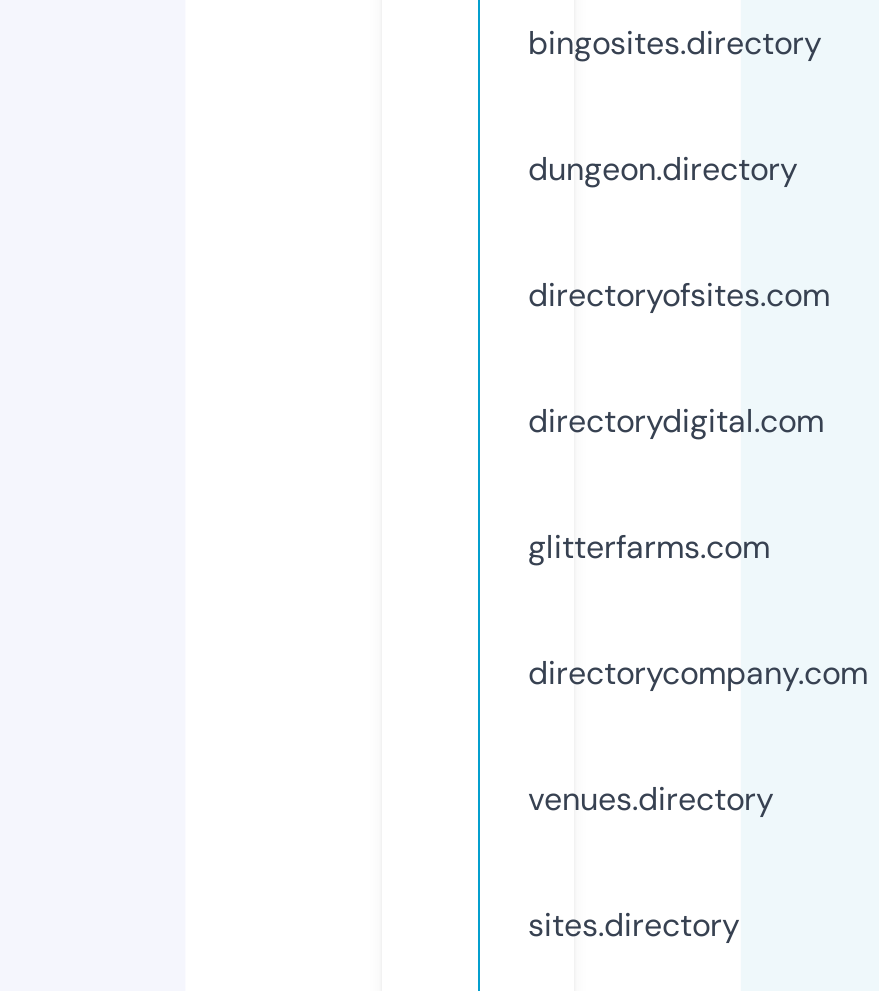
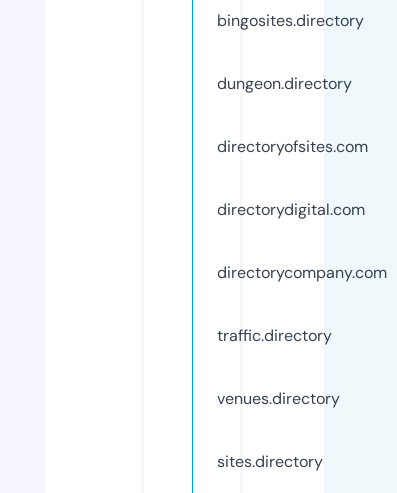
- glitterfarms.com

moved up: directorycompany.com

+ traffic.directory
